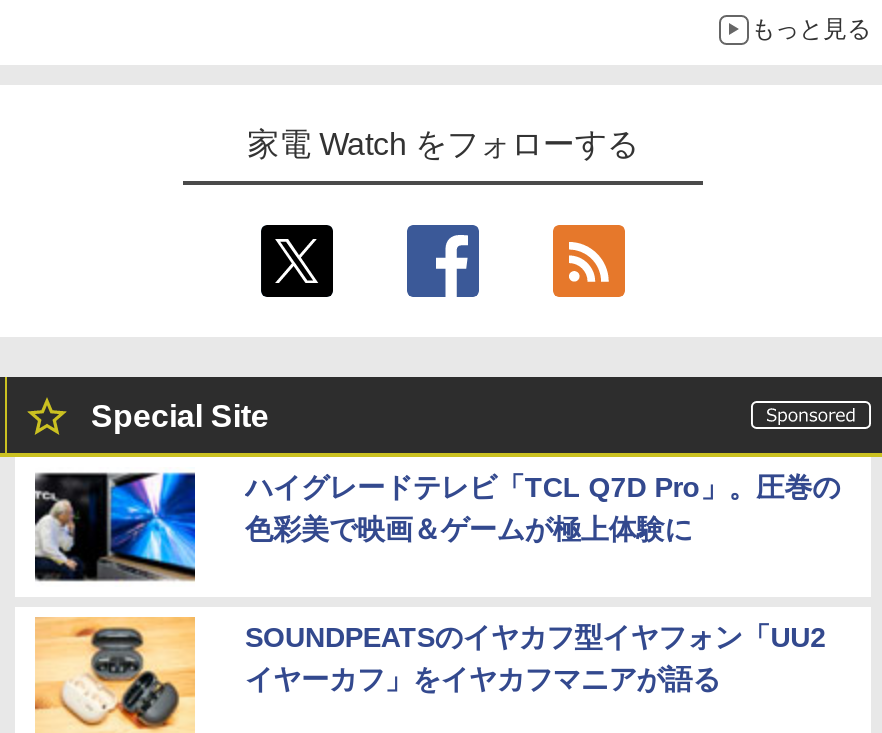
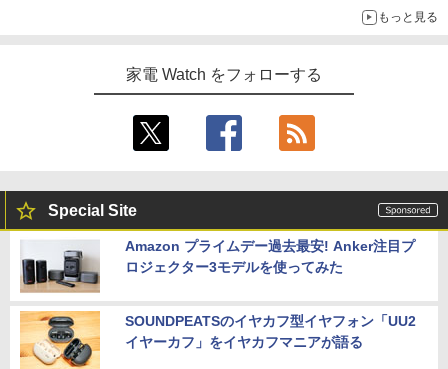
- [image]
- ハイグレードテレビ「TCL Q7D Pro」。圧巻の
- 色彩美で映画＆ゲームが極上体験に
+ [image]
+ Amazon プライムデー過去最安! Anker注目プ
+ ロジェクター3モデルを使ってみた
